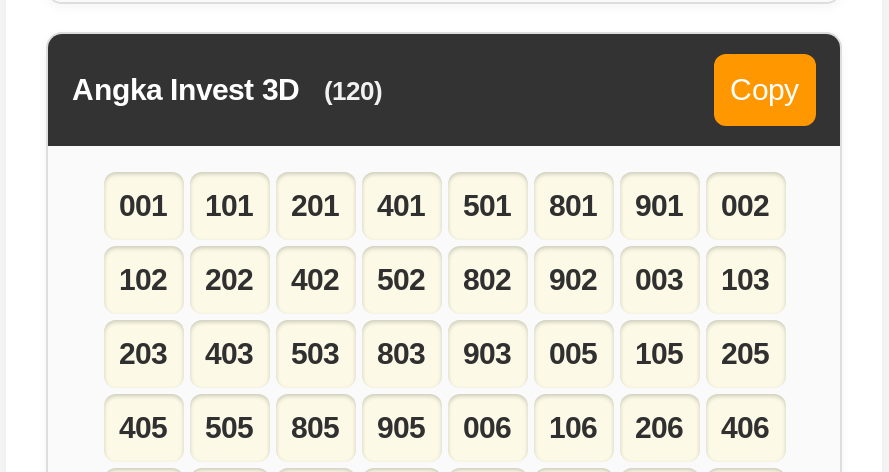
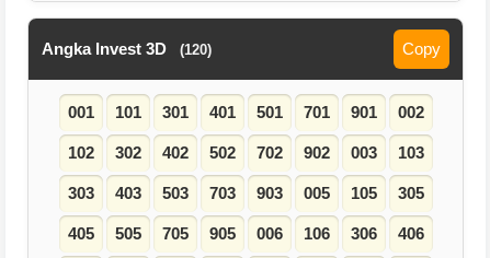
- 201
+ 301

- 801
+ 701

- 202
+ 302

- 802
+ 702

- 203
+ 303

- 803
+ 703

- 205
+ 305

- 805
+ 705

- 206
+ 306
